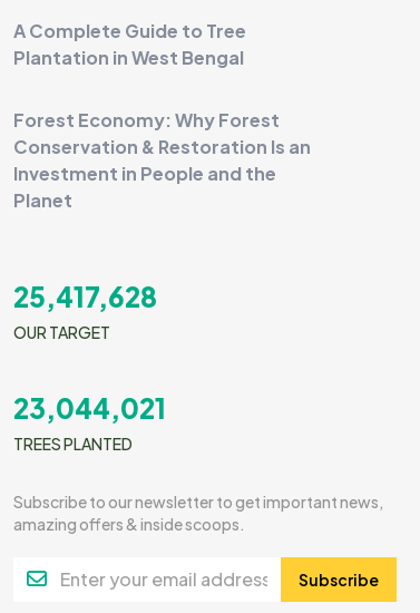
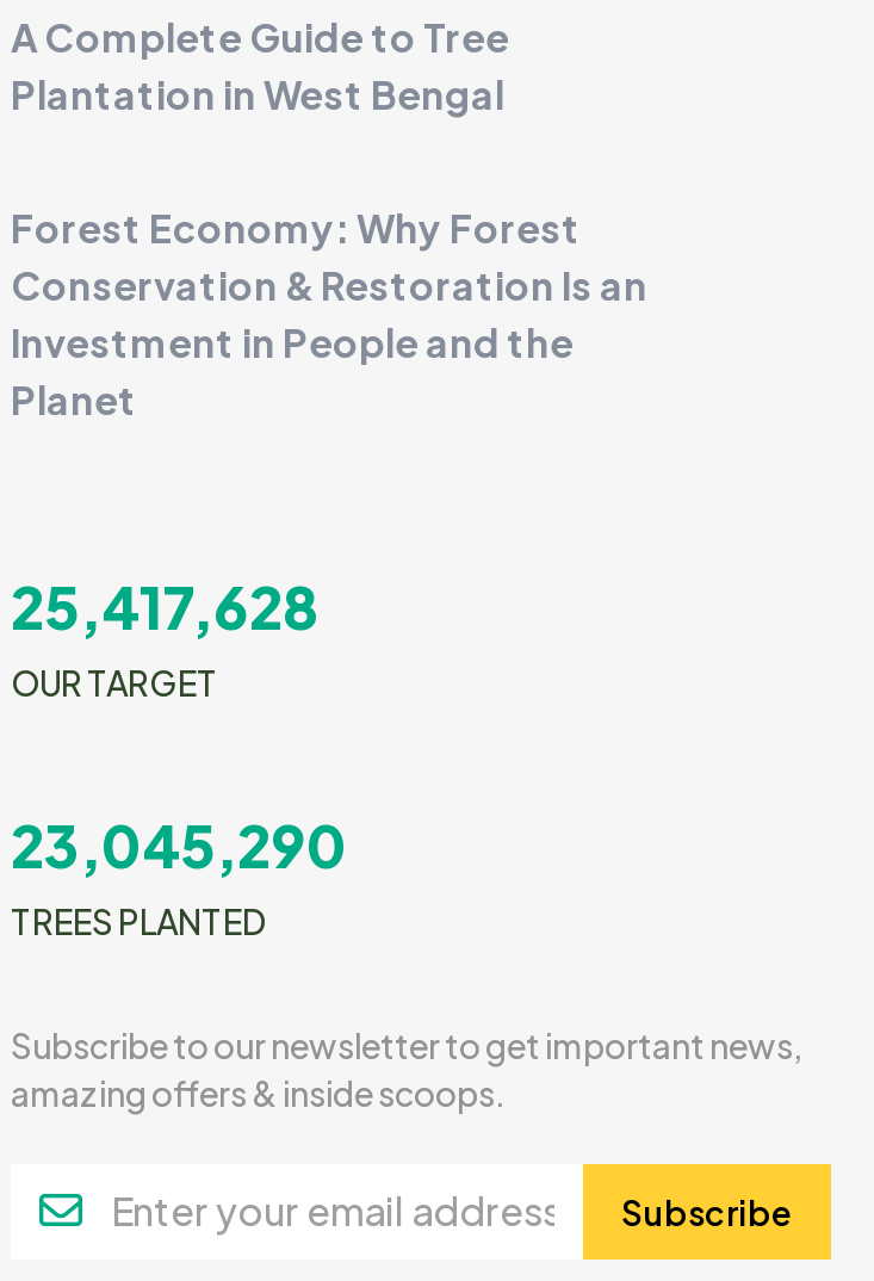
- 23,044,021
+ 23,045,290
